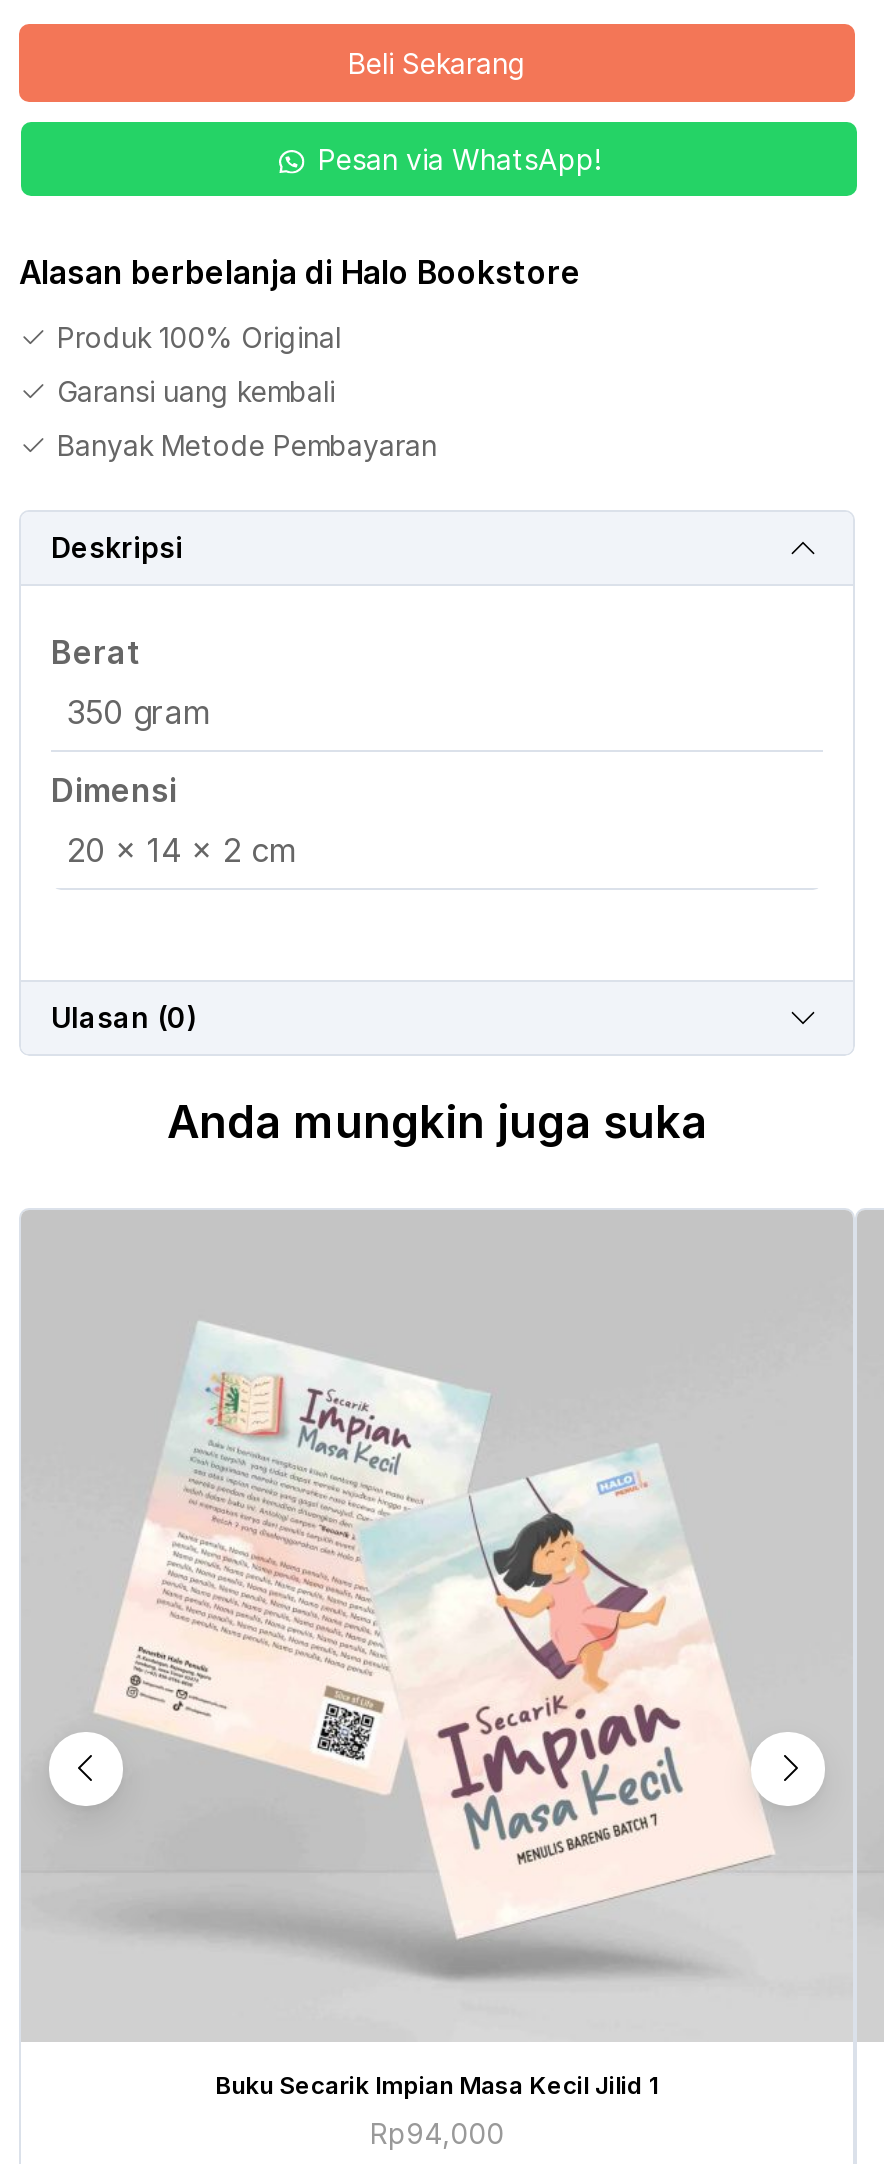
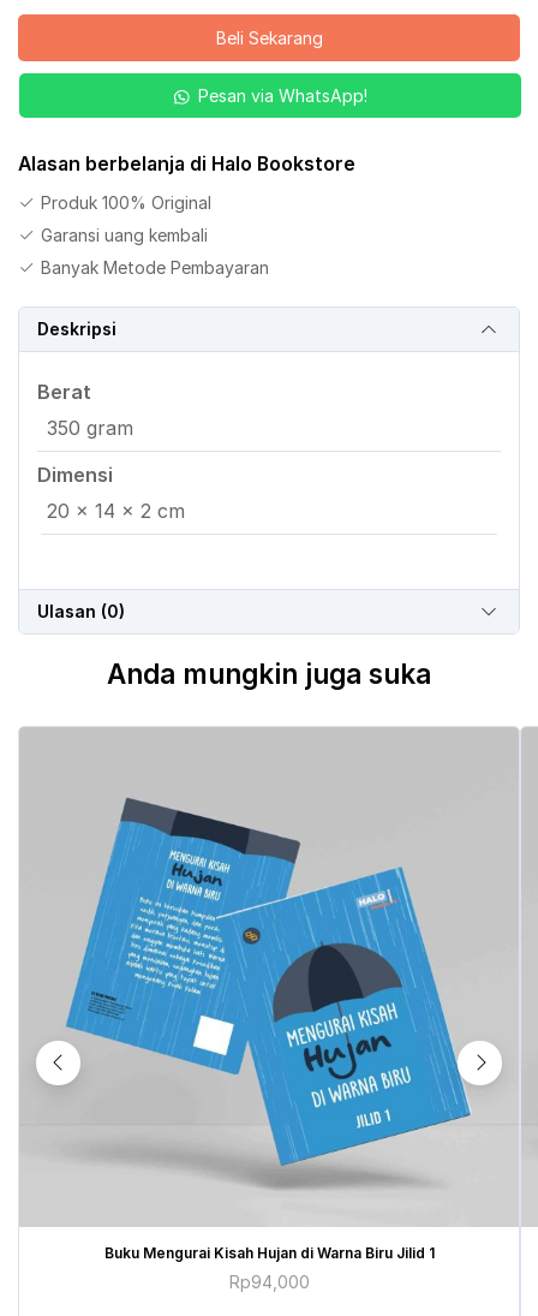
- [image]
+ [image]

- Buku Secarik Impian Masa Kecil Jilid 1
+ Buku Mengurai Kisah Hujan di Warna Biru Jilid 1
